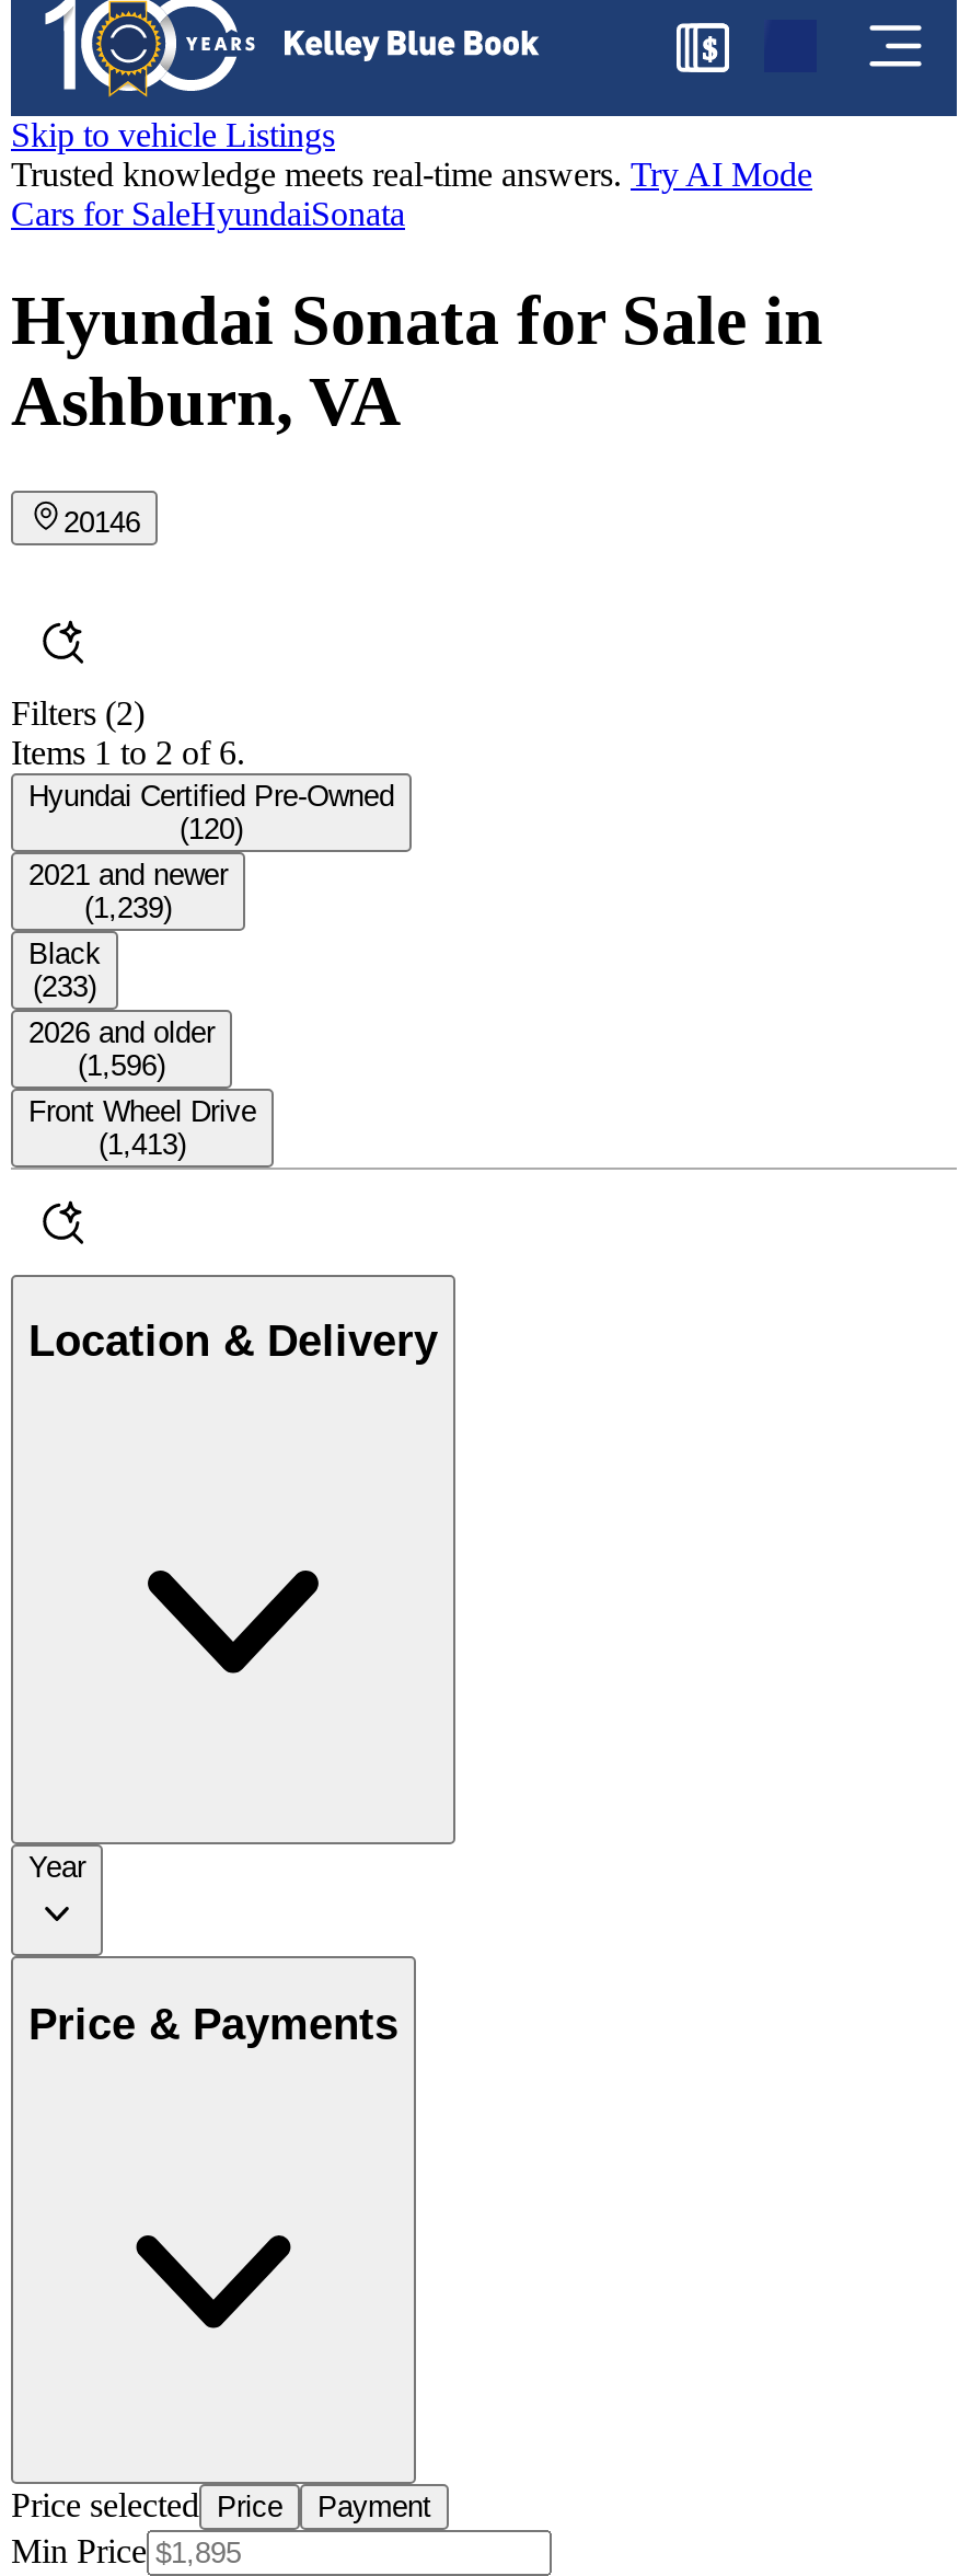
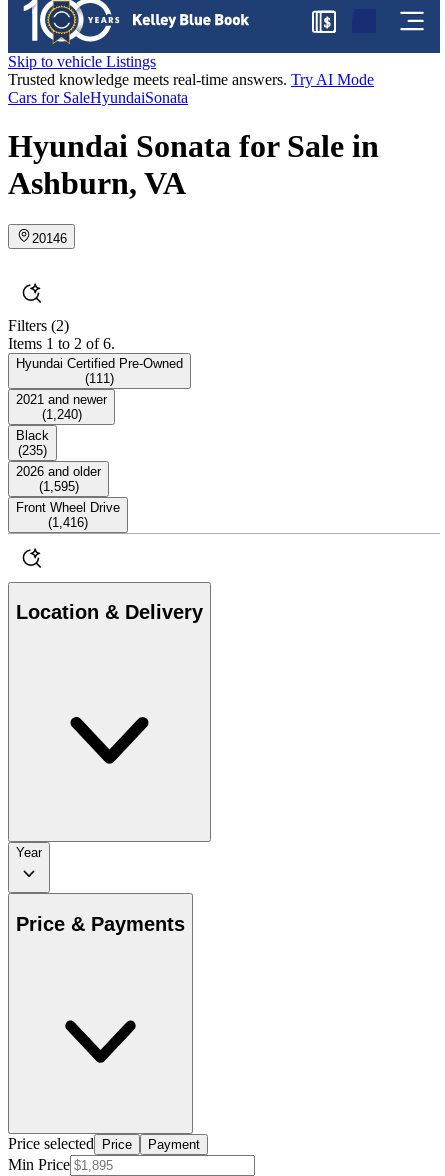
- (120)
+ (111)

- (1,239)
+ (1,240)

- (233)
+ (235)

- (1,596)
+ (1,595)

- (1,413)
+ (1,416)
